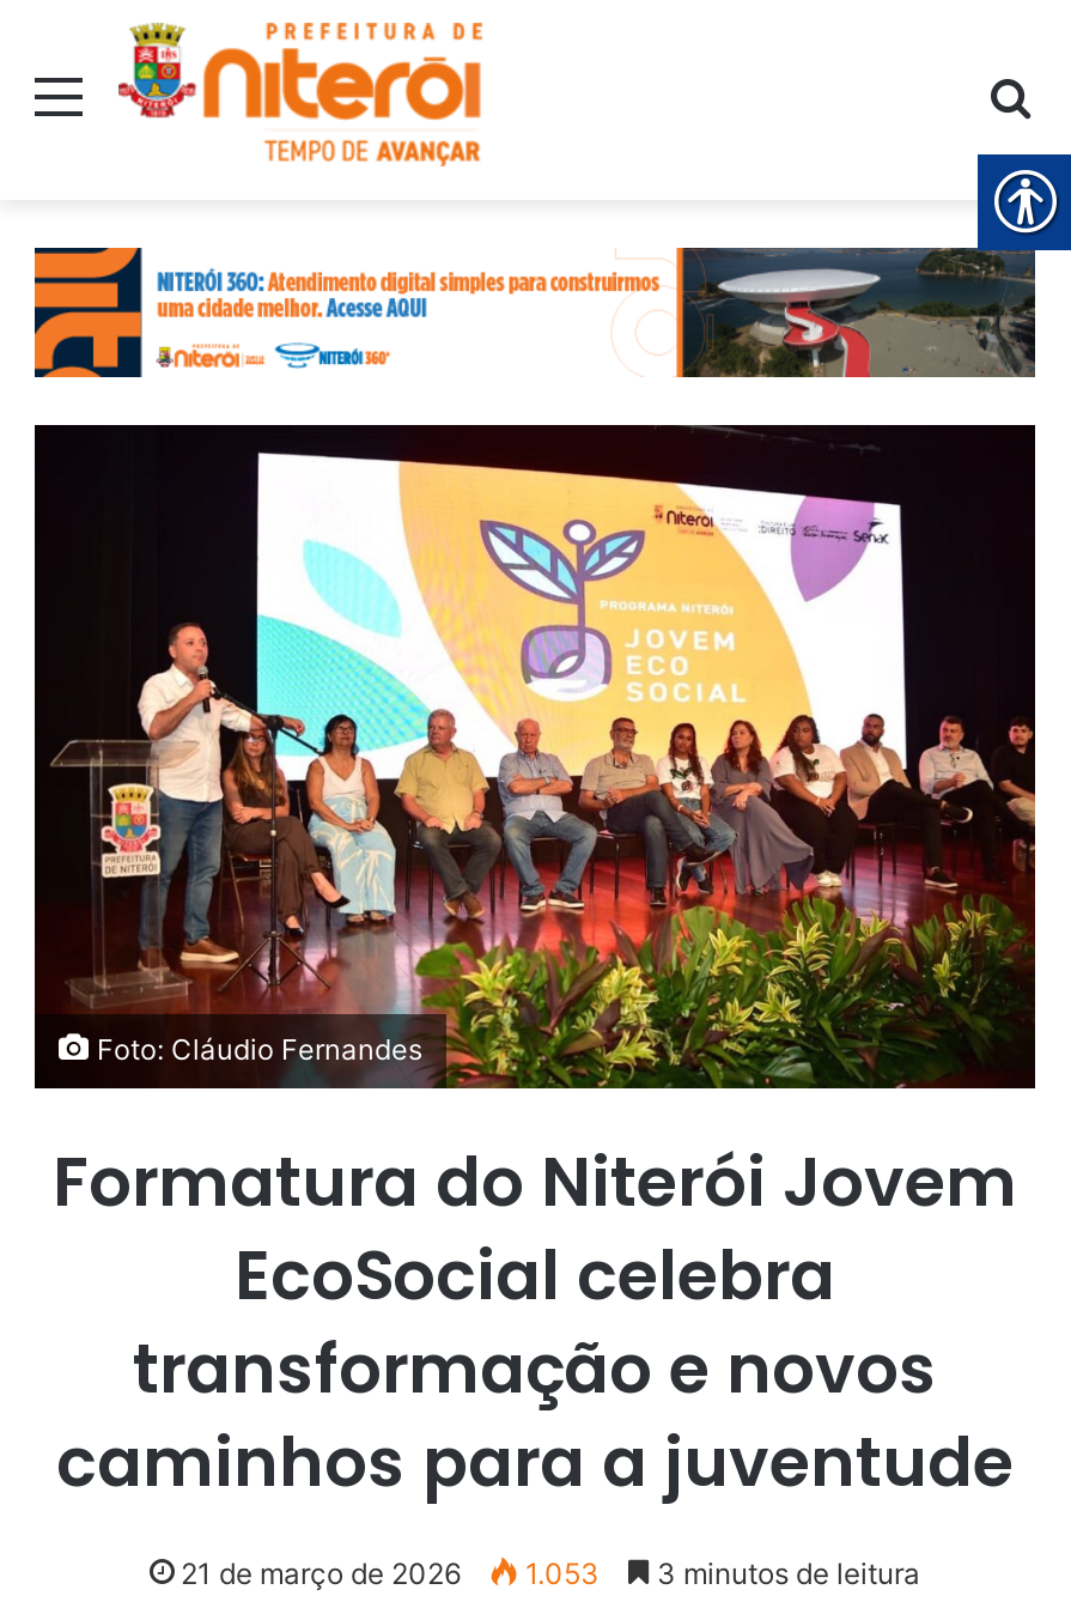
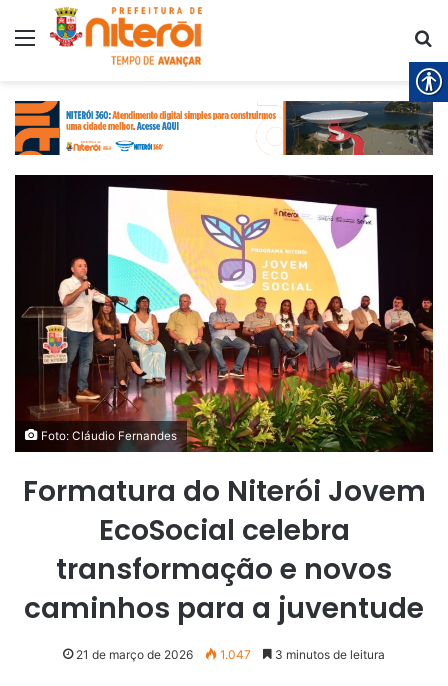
- 21 de março de 2026 1.053 3 minutos de leitura
+ 21 de março de 2026 1.047 3 minutos de leitura
